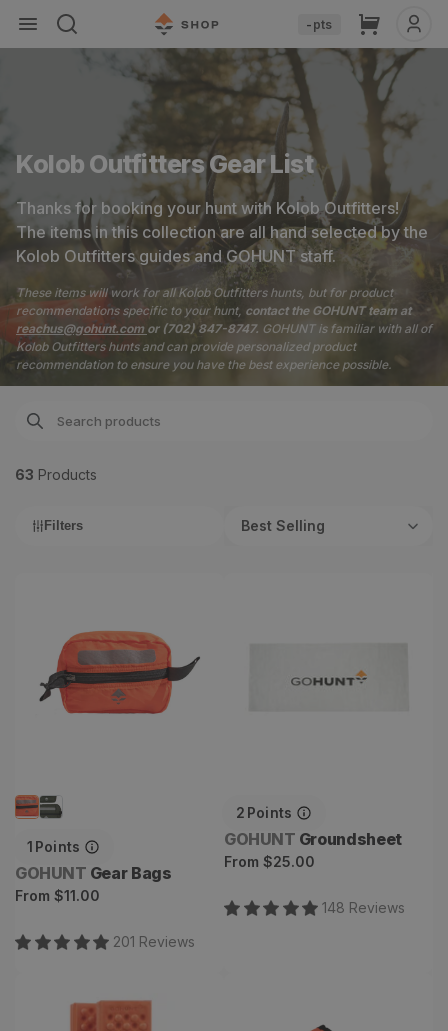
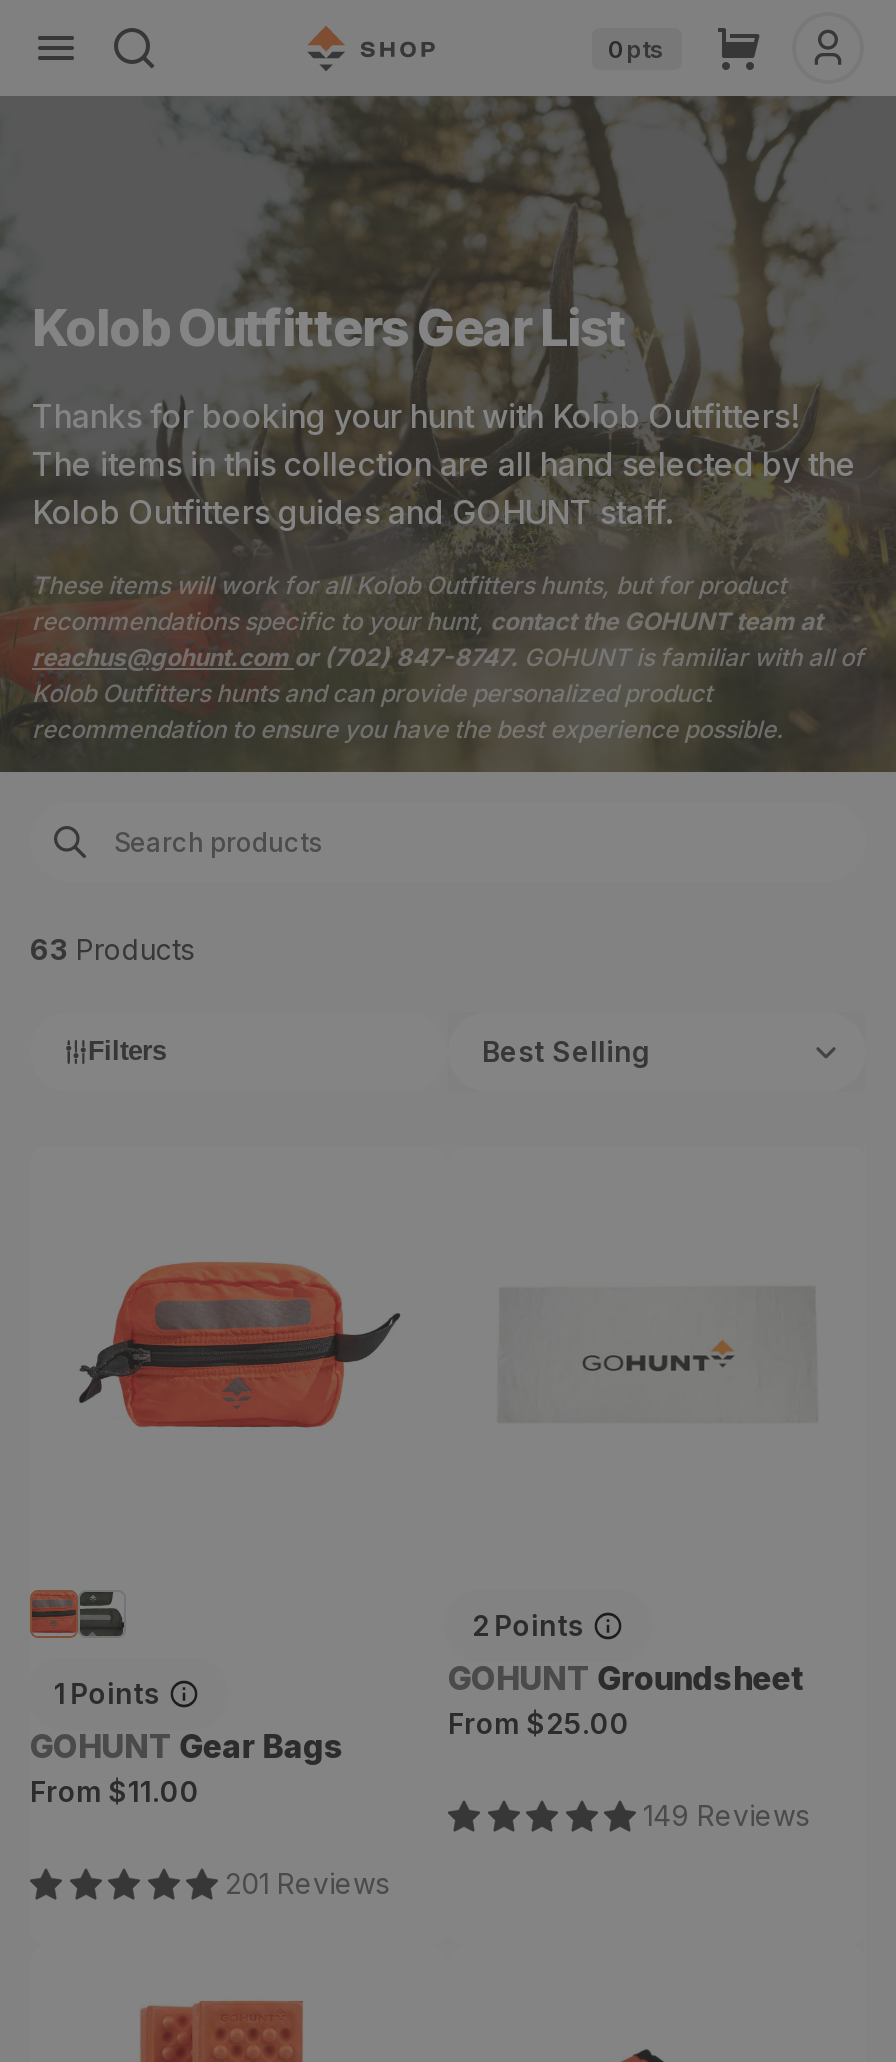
- - pts
+ 0 pts

- 148 Reviews
+ 149 Reviews
